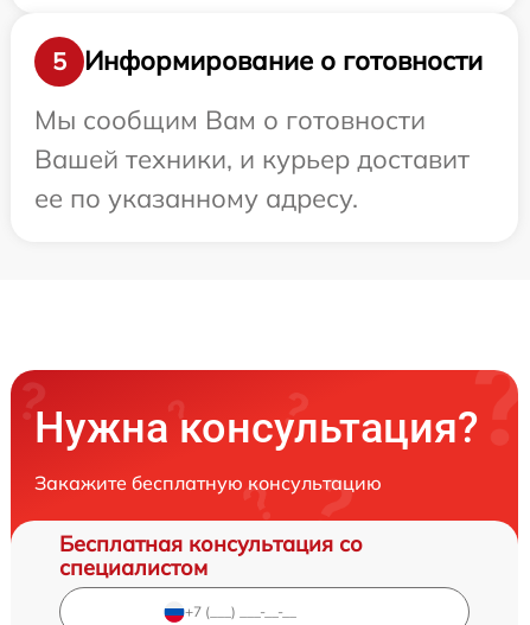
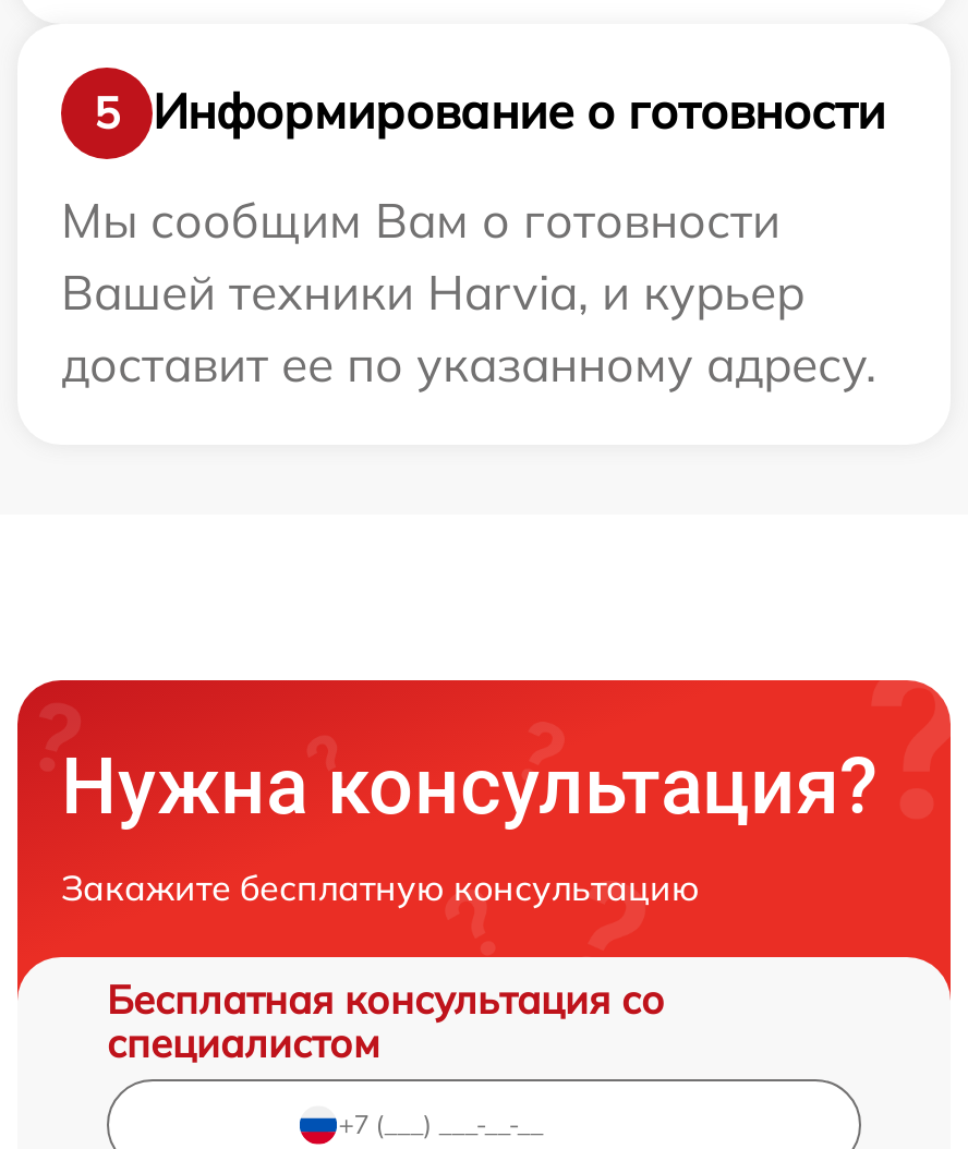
- Вашей техники, и курьер доставит
- ее по указанному адресу.
+ Вашей техники Harvia, и курьер
+ доставит ее по указанному адресу.
